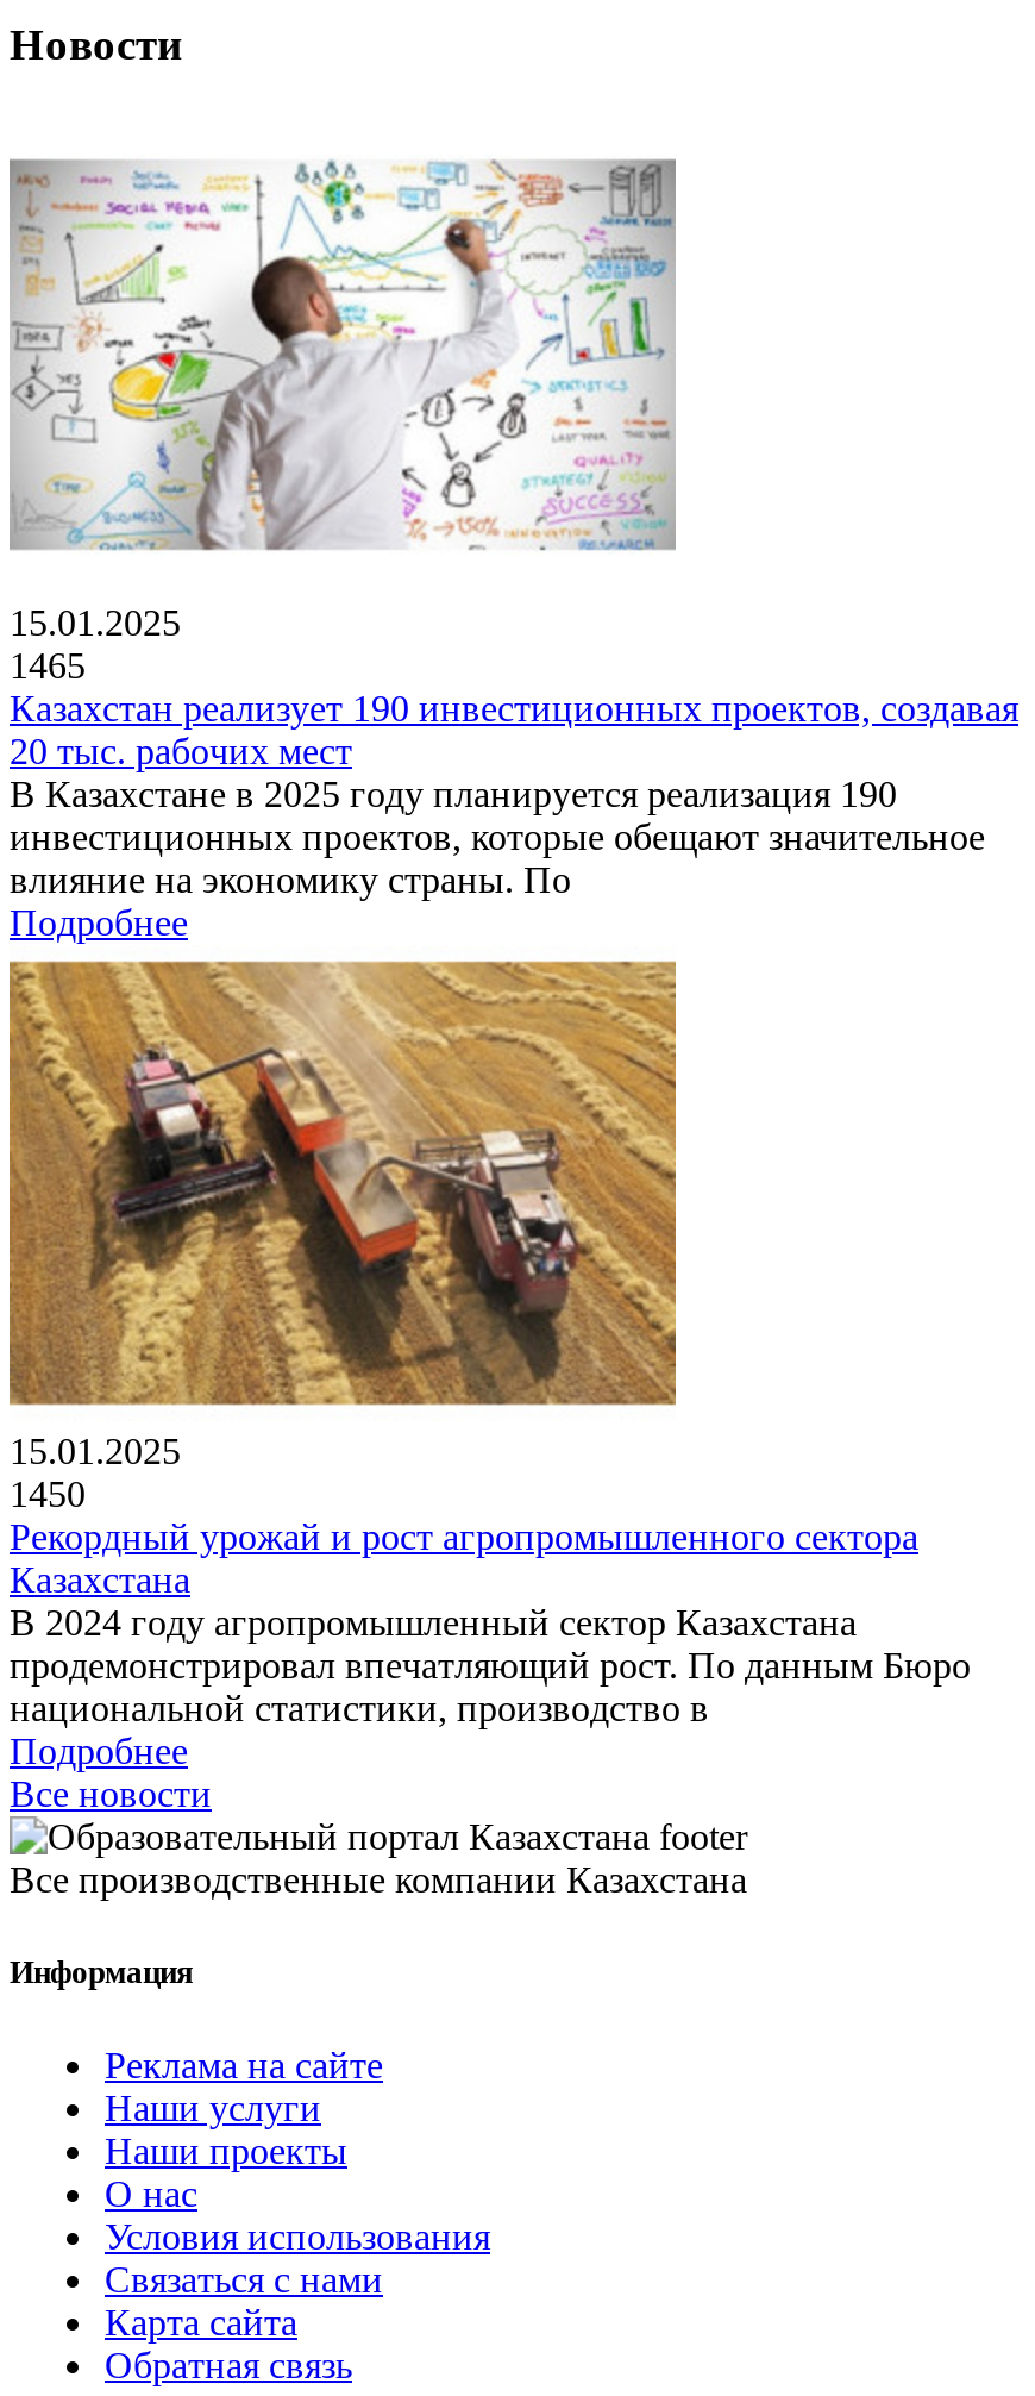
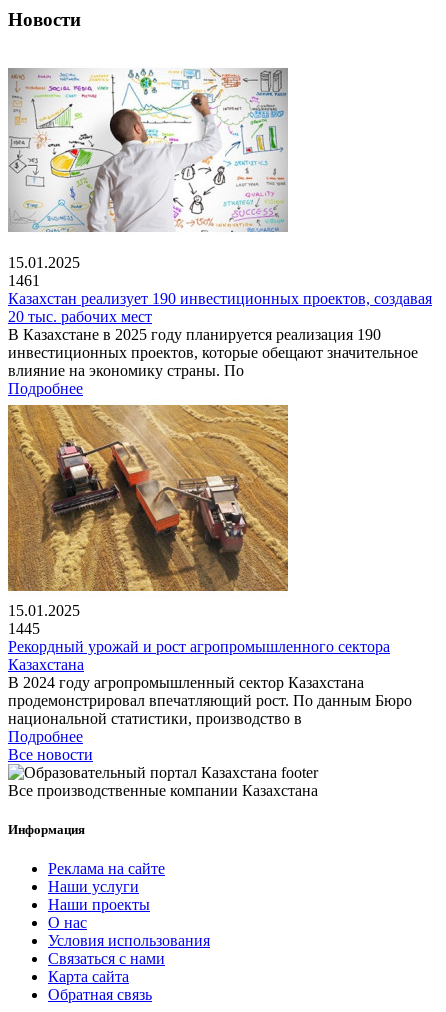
- 1465
+ 1461

- 1450
+ 1445
